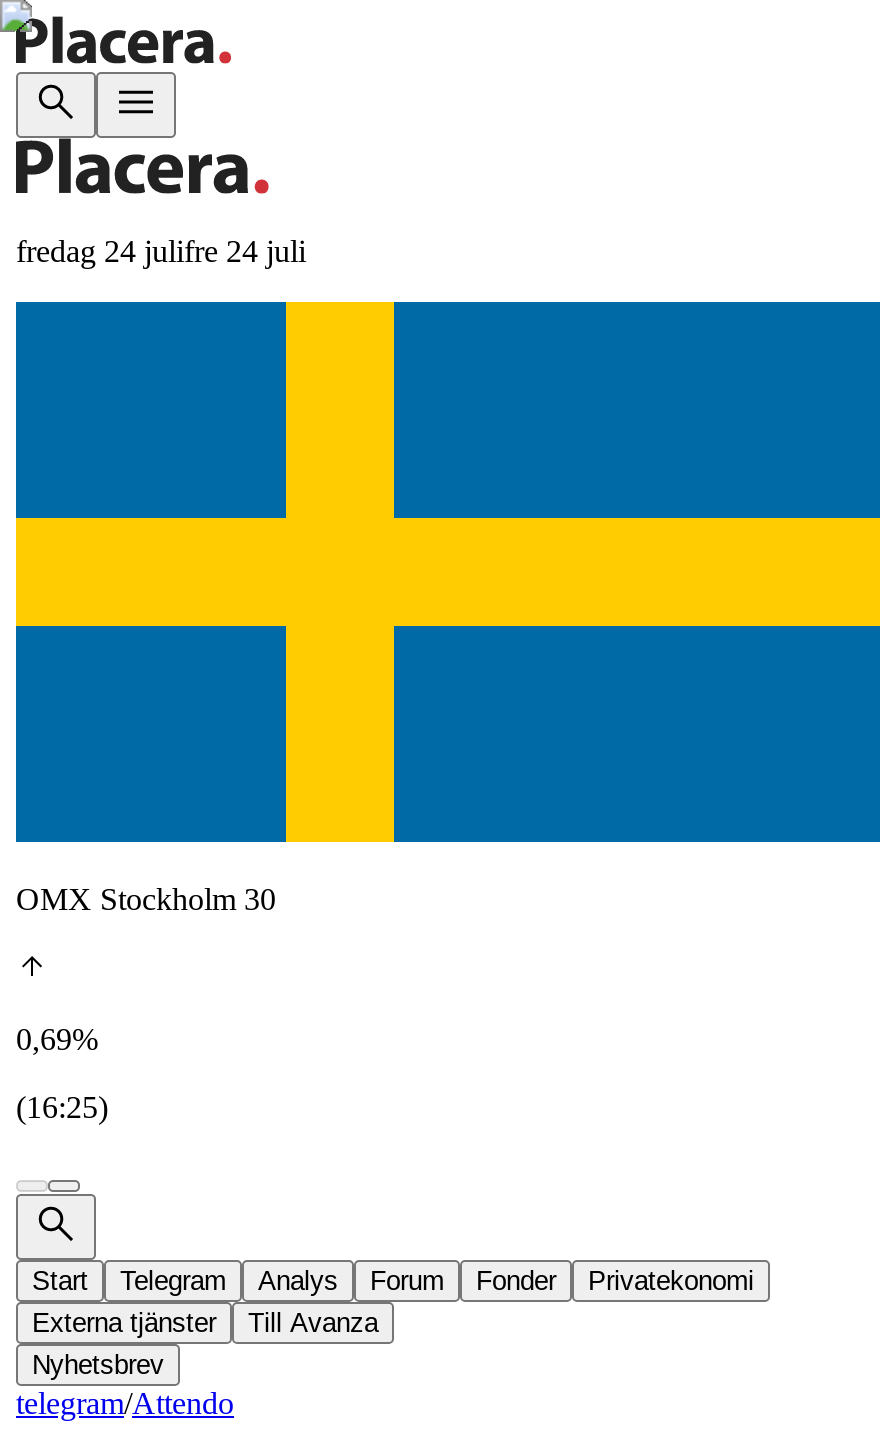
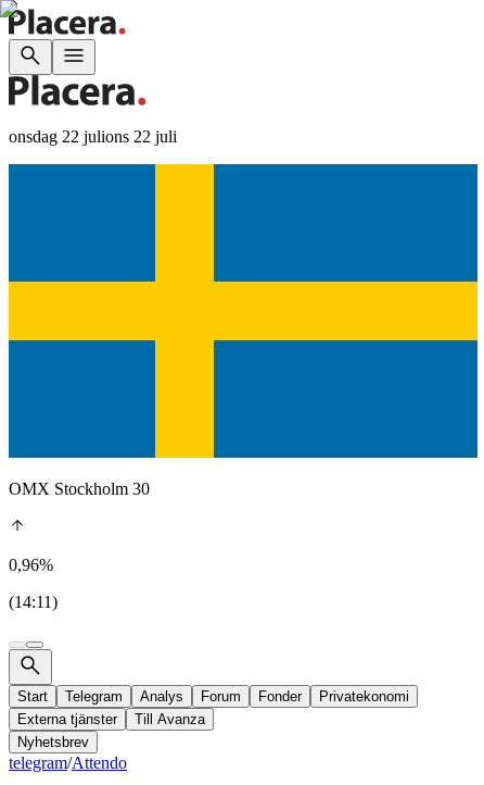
- fredag 24 julifre 24 juli
+ onsdag 22 julions 22 juli

- 0,69%
+ 0,96%

- (16:25)
+ (14:11)
